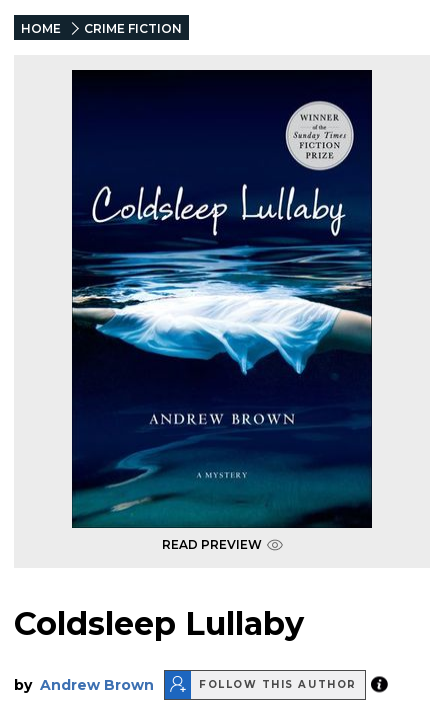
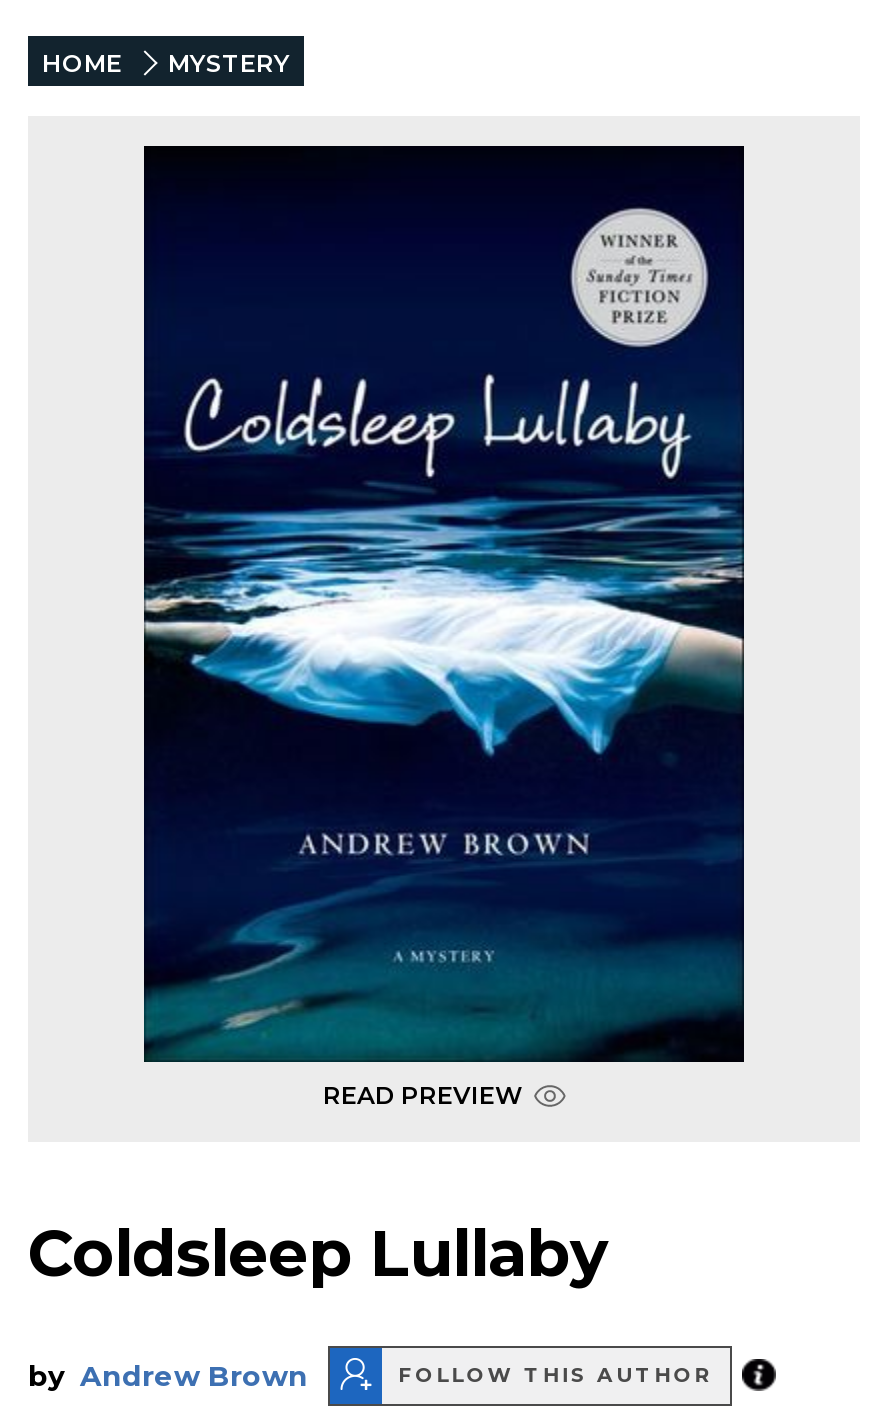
- CRIME FICTION
+ MYSTERY
